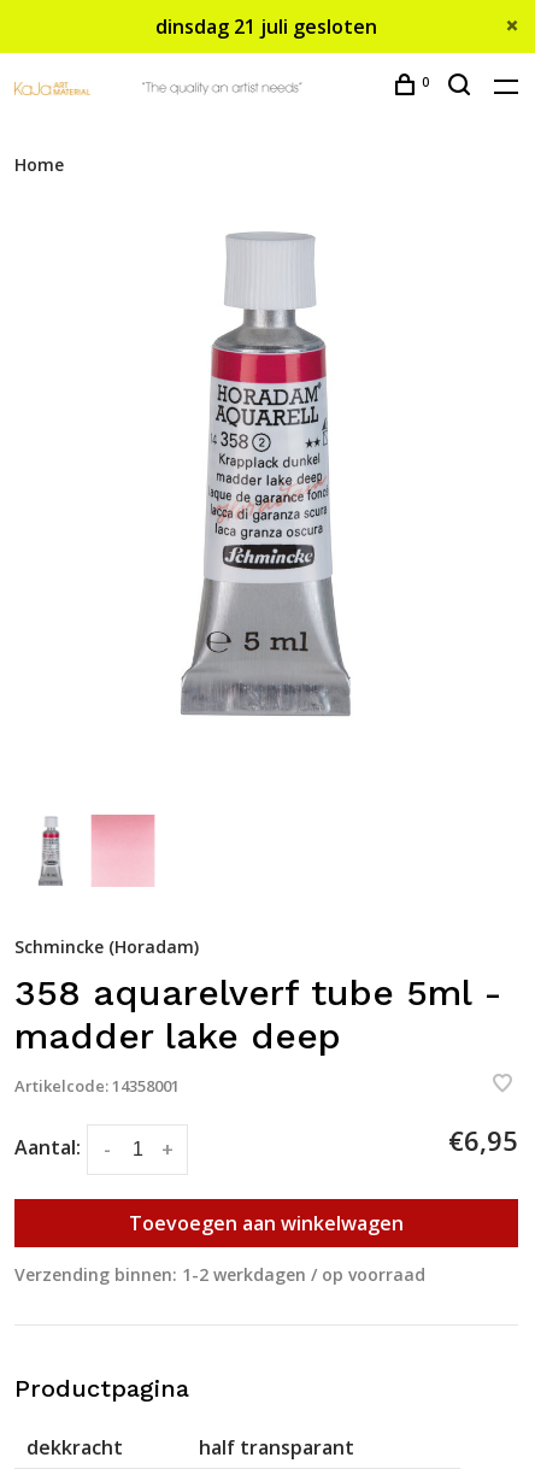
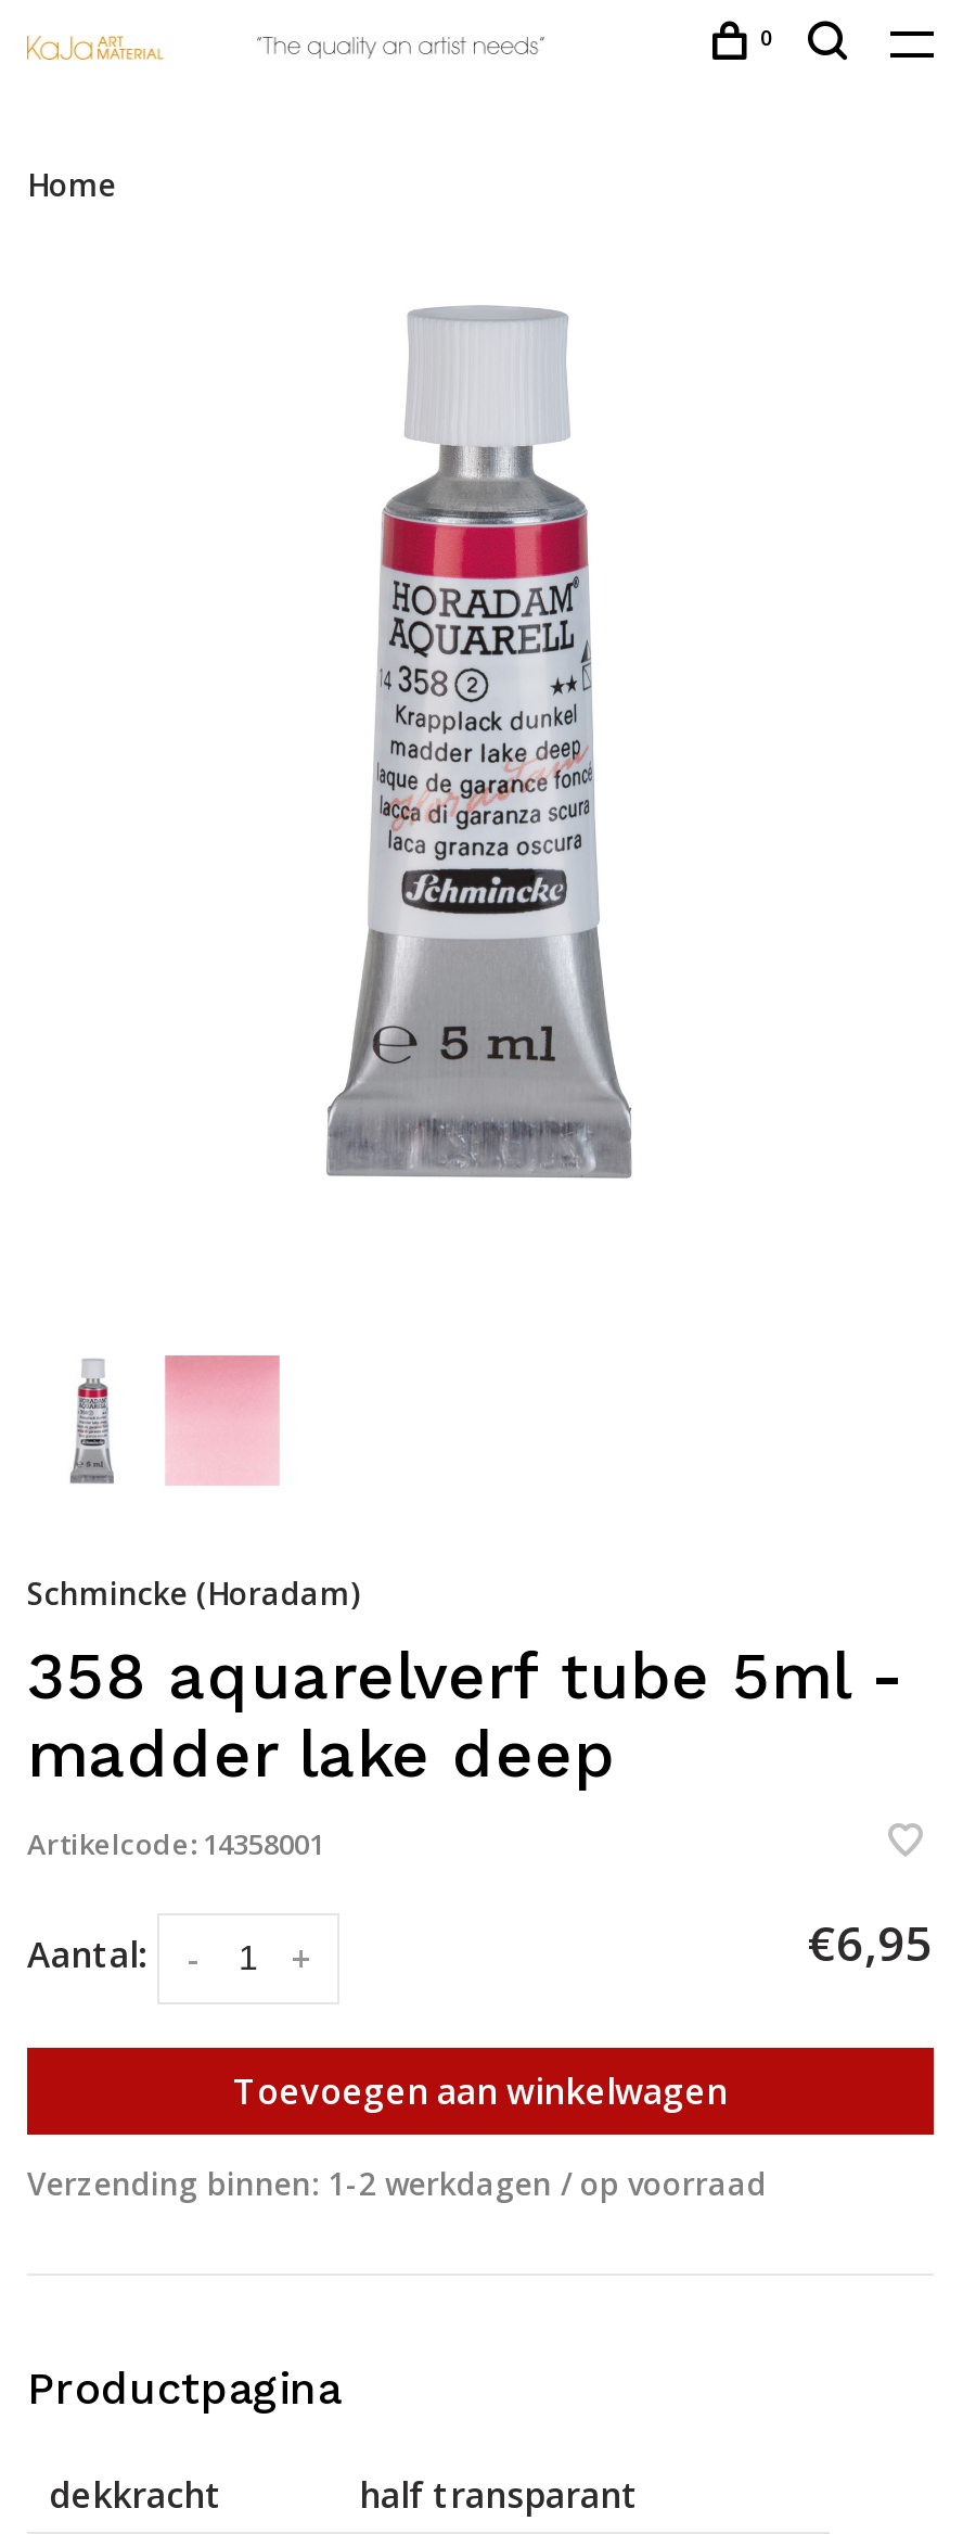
- dinsdag 21 juli gesloten
